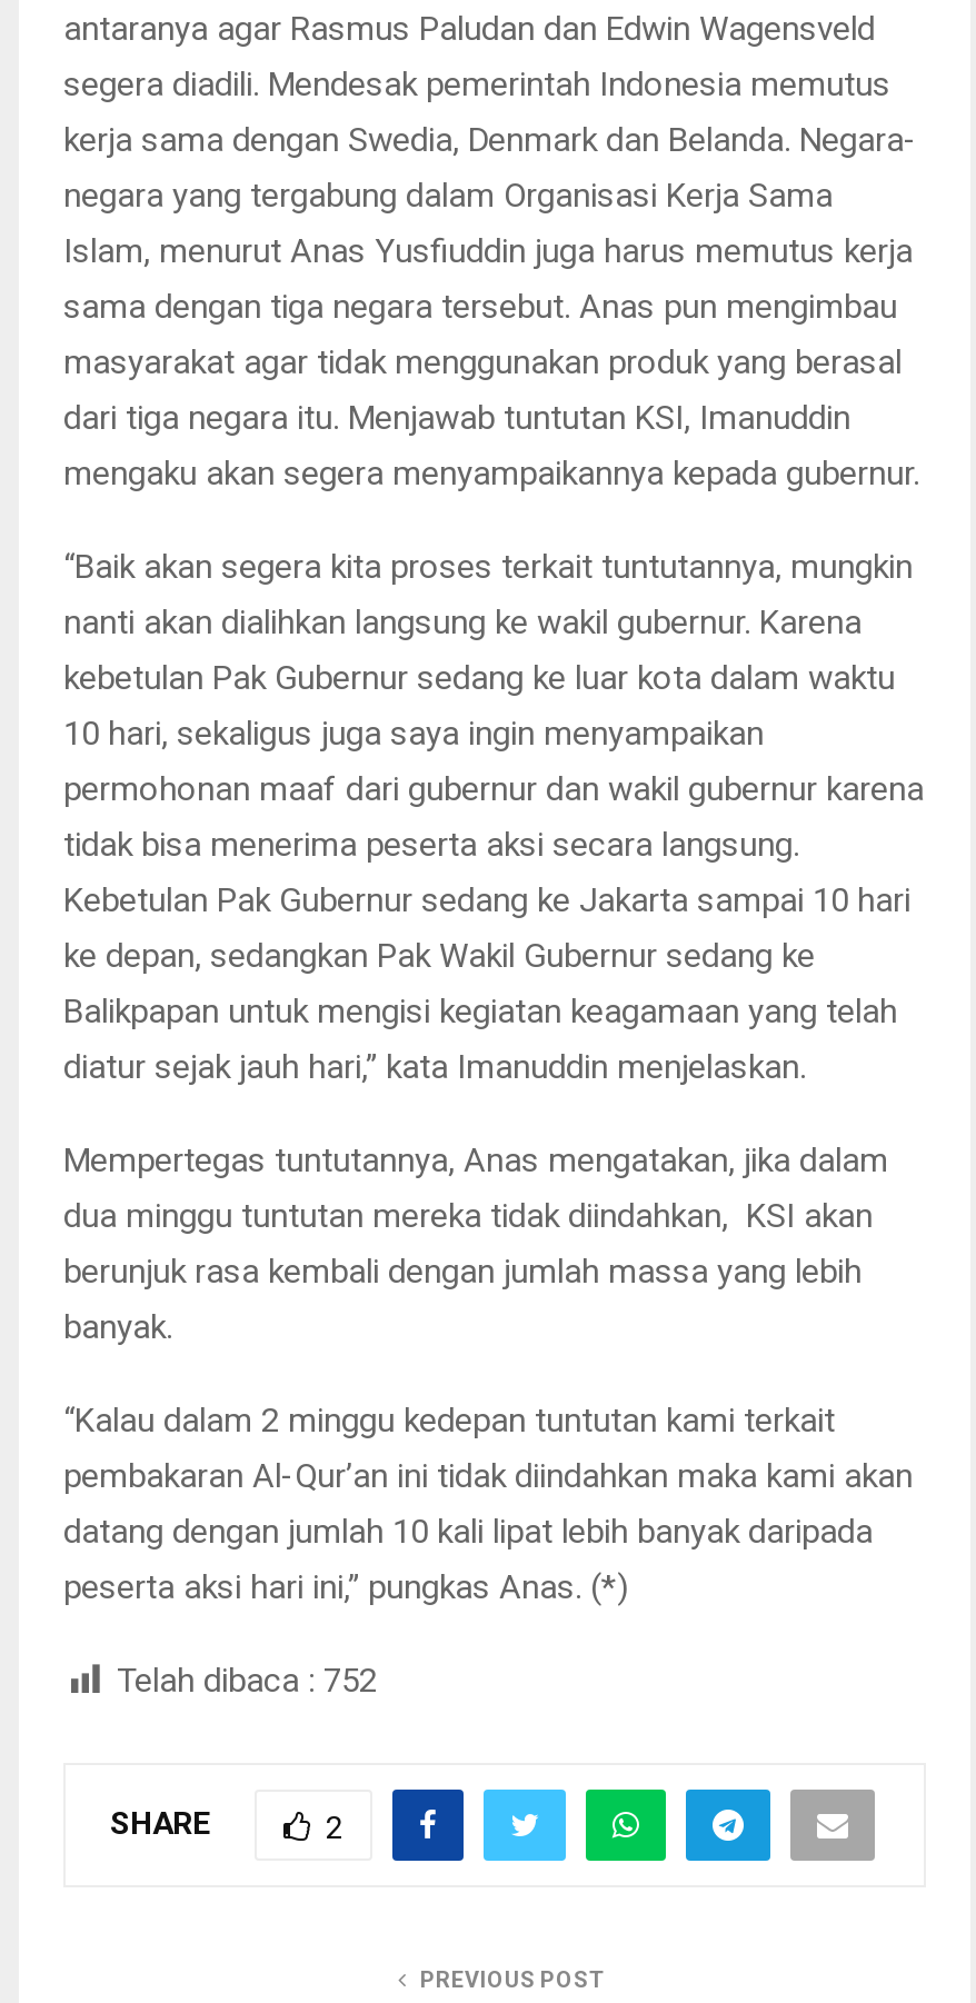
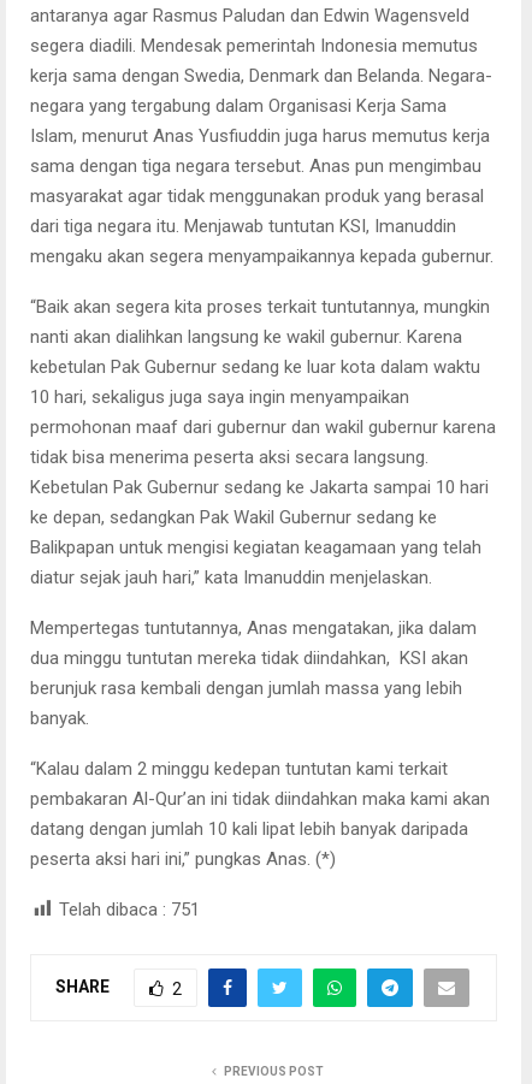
- Telah dibaca : 752
+ Telah dibaca : 751
